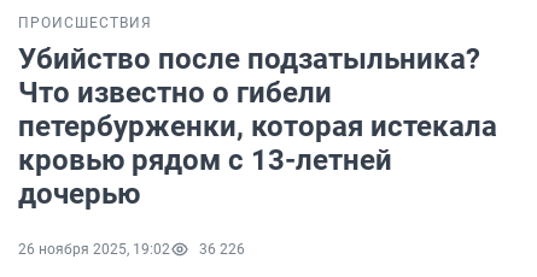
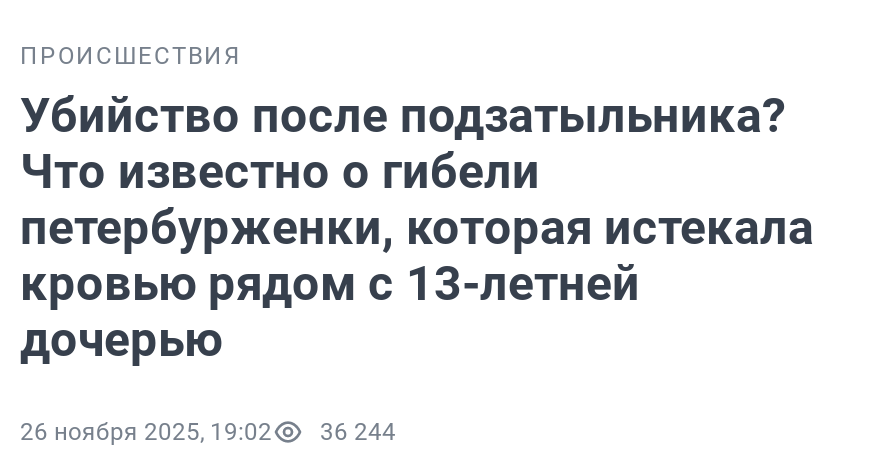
- 26 ноября 2025, 19:02 36 226
+ 26 ноября 2025, 19:02 36 244
